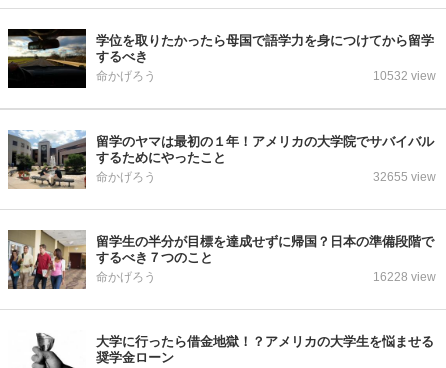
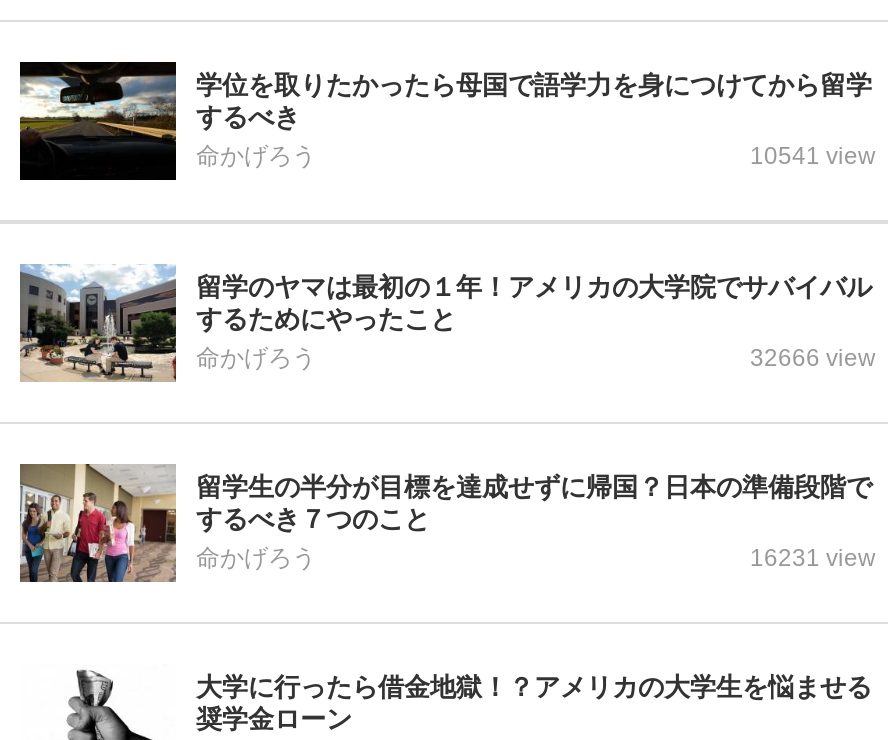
- 10532 view
+ 10541 view

- 32655 view
+ 32666 view

- 16228 view
+ 16231 view
